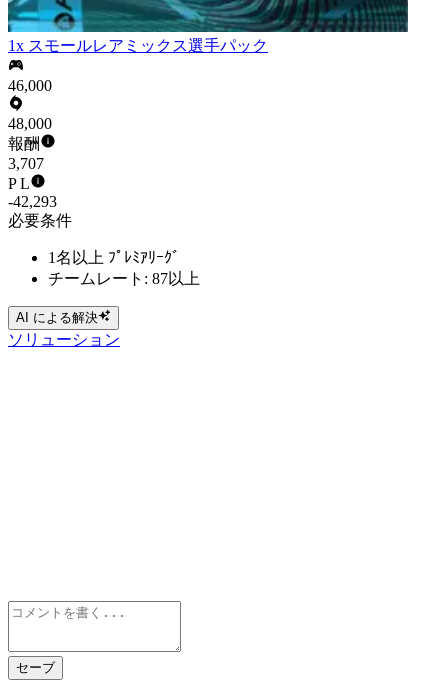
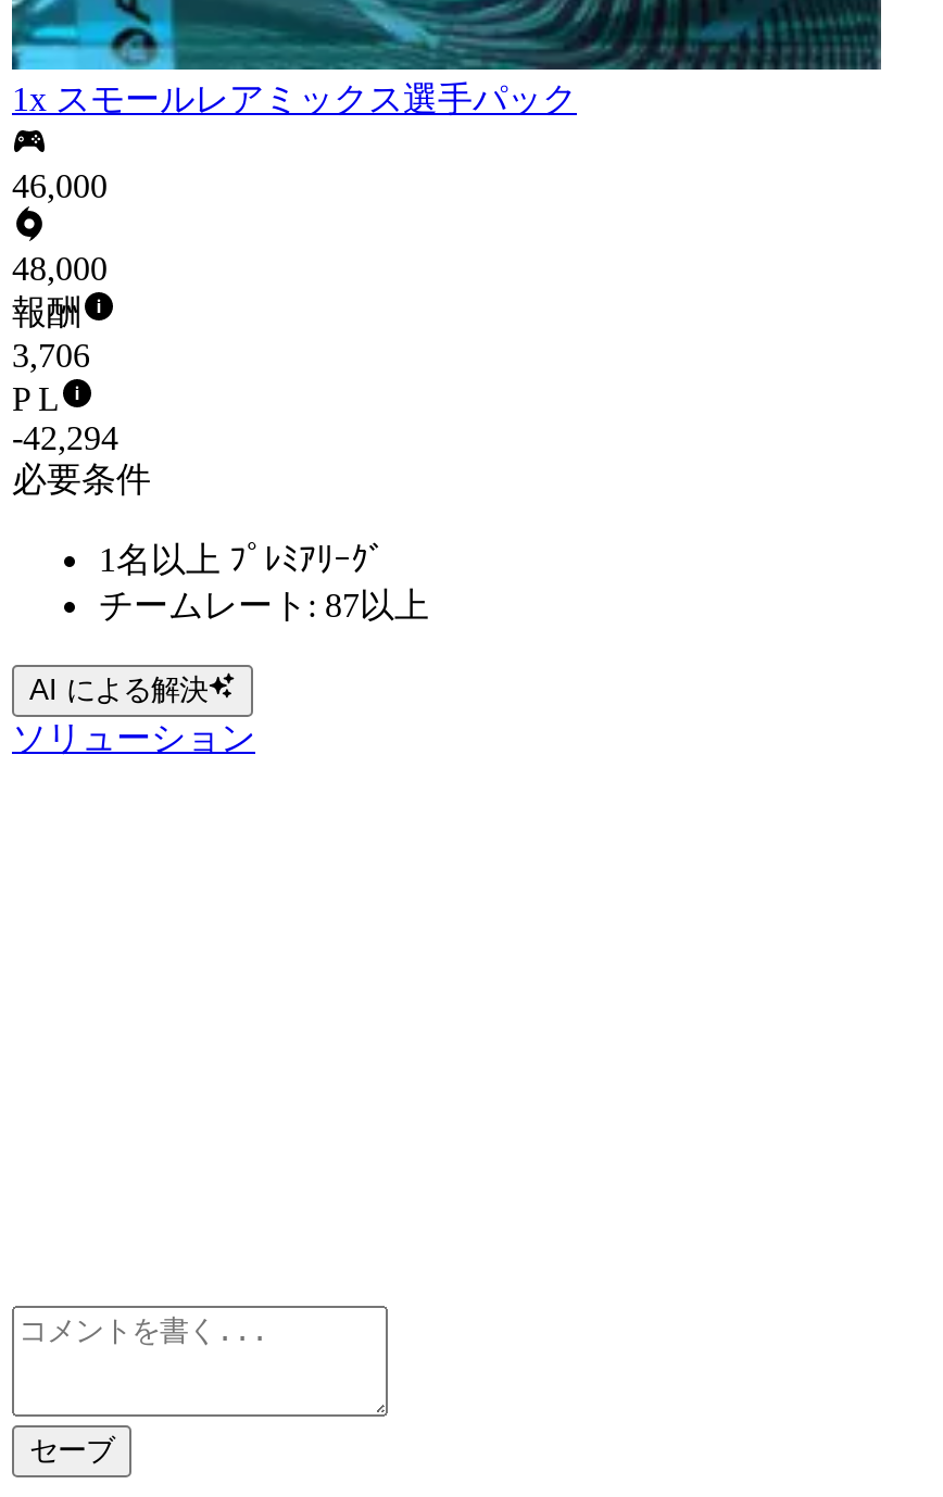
- 3,707
+ 3,706

- -42,293
+ -42,294
